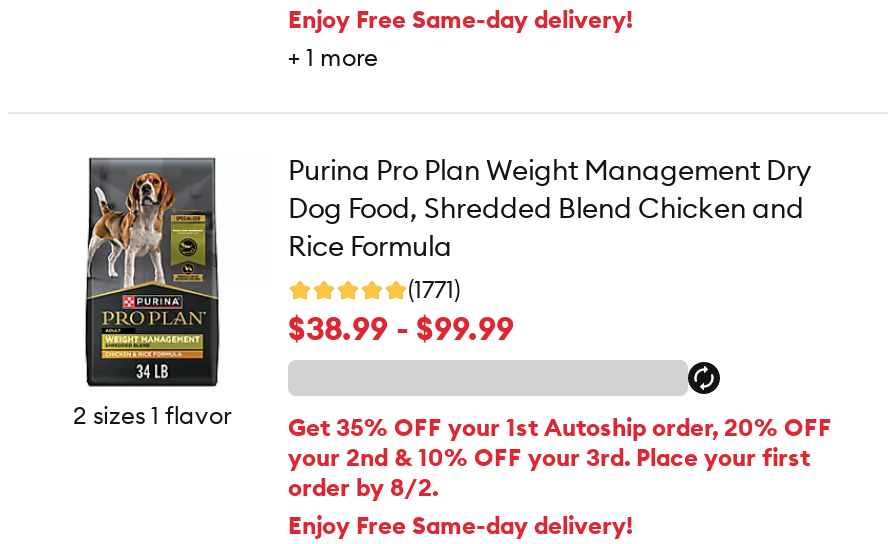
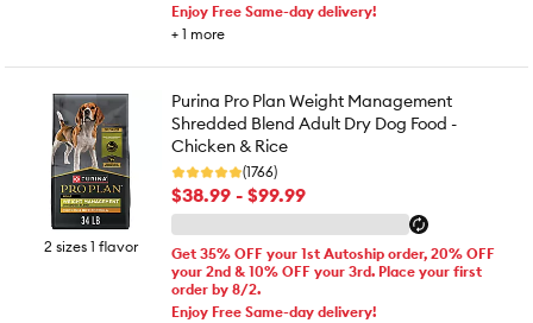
- Purina Pro Plan Weight Management Dry
- Dog Food, Shredded Blend Chicken and
- Rice Formula
- (1771)
+ Purina Pro Plan Weight Management
+ Shredded Blend Adult Dry Dog Food -
+ Chicken & Rice
+ (1766)
